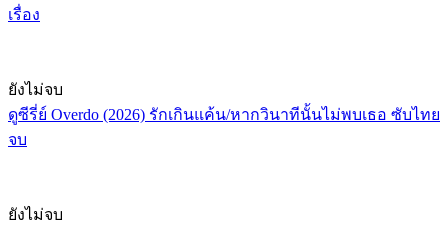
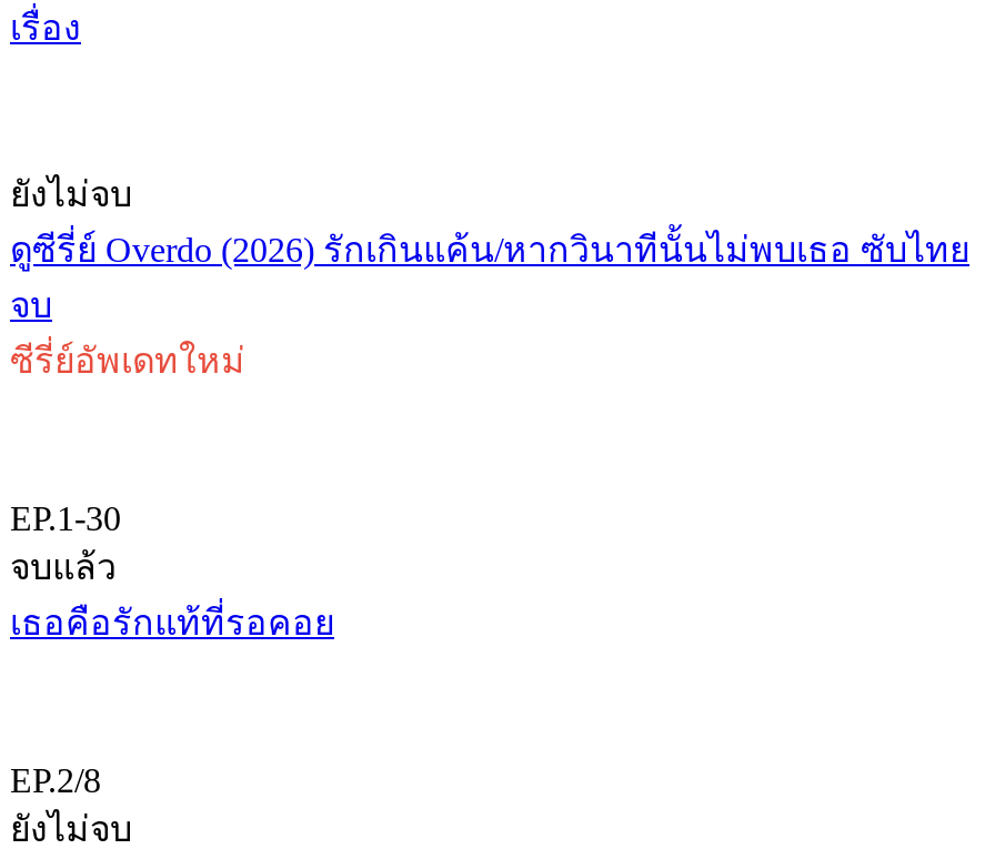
+ ซีรี่ย์อัพเดทใหม่

+ EP.1-30
+ จบแล้ว
+ เธอคือรักแท้ที่รอคอย

+ EP.2/8
